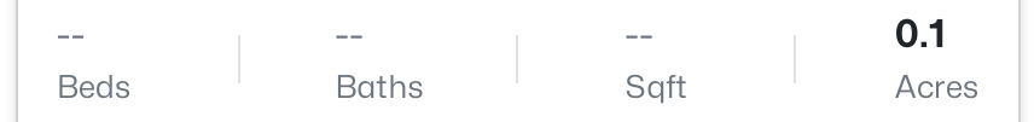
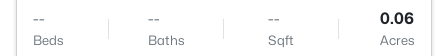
- 0.1
+ 0.06
